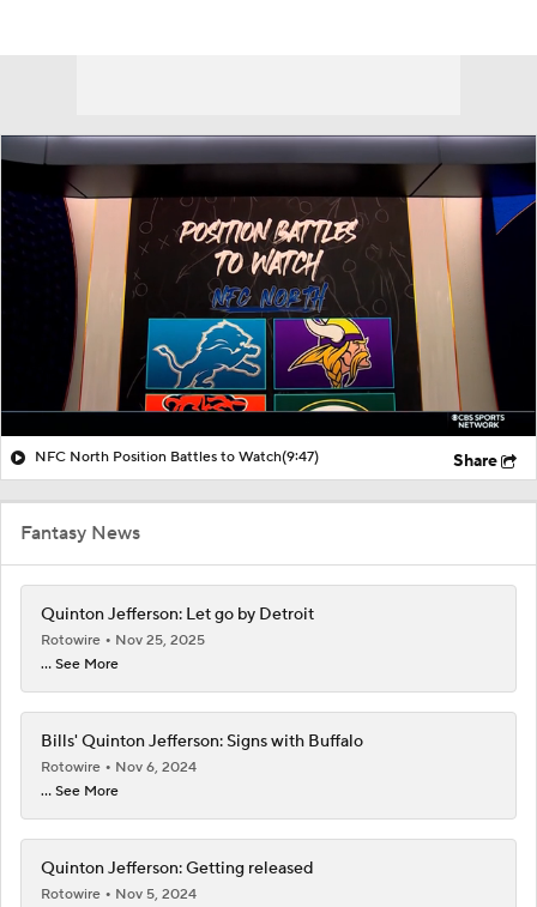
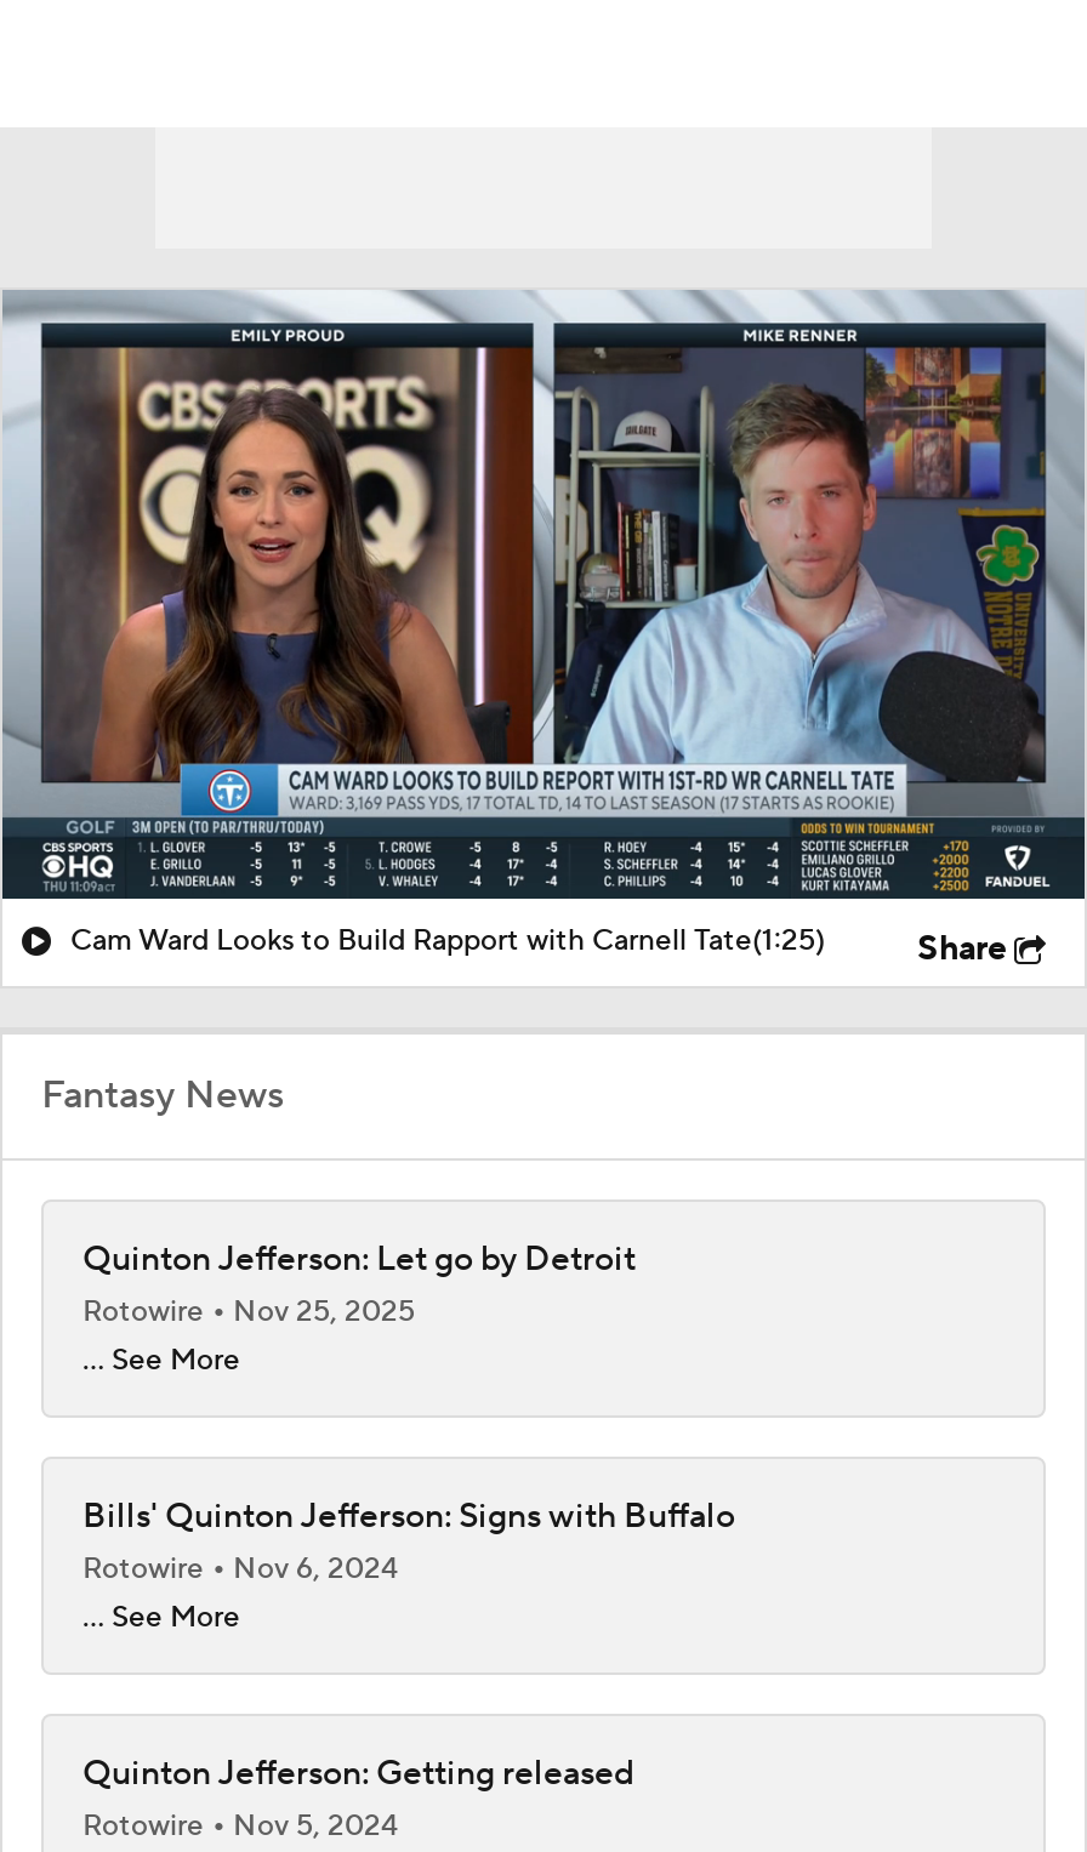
- [image]
- NFC North Position Battles to Watch(9:47)
+ [image]
+ Cam Ward Looks to Build Rapport with Carnell Tate(1:25)
